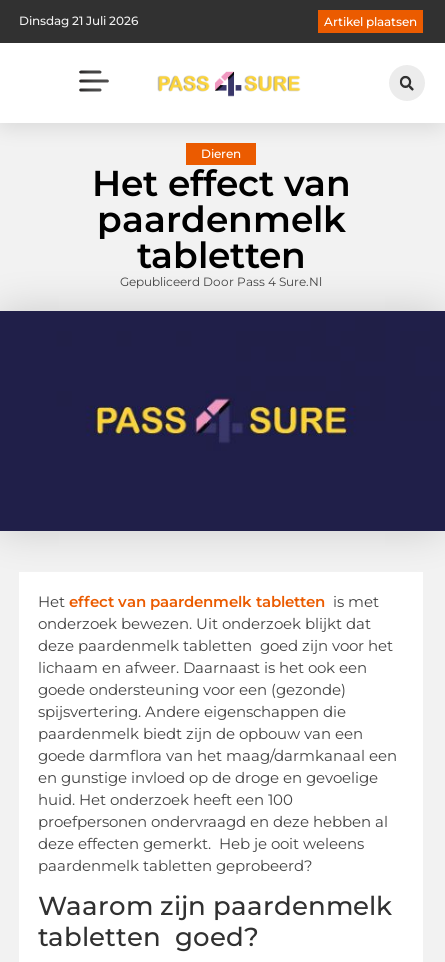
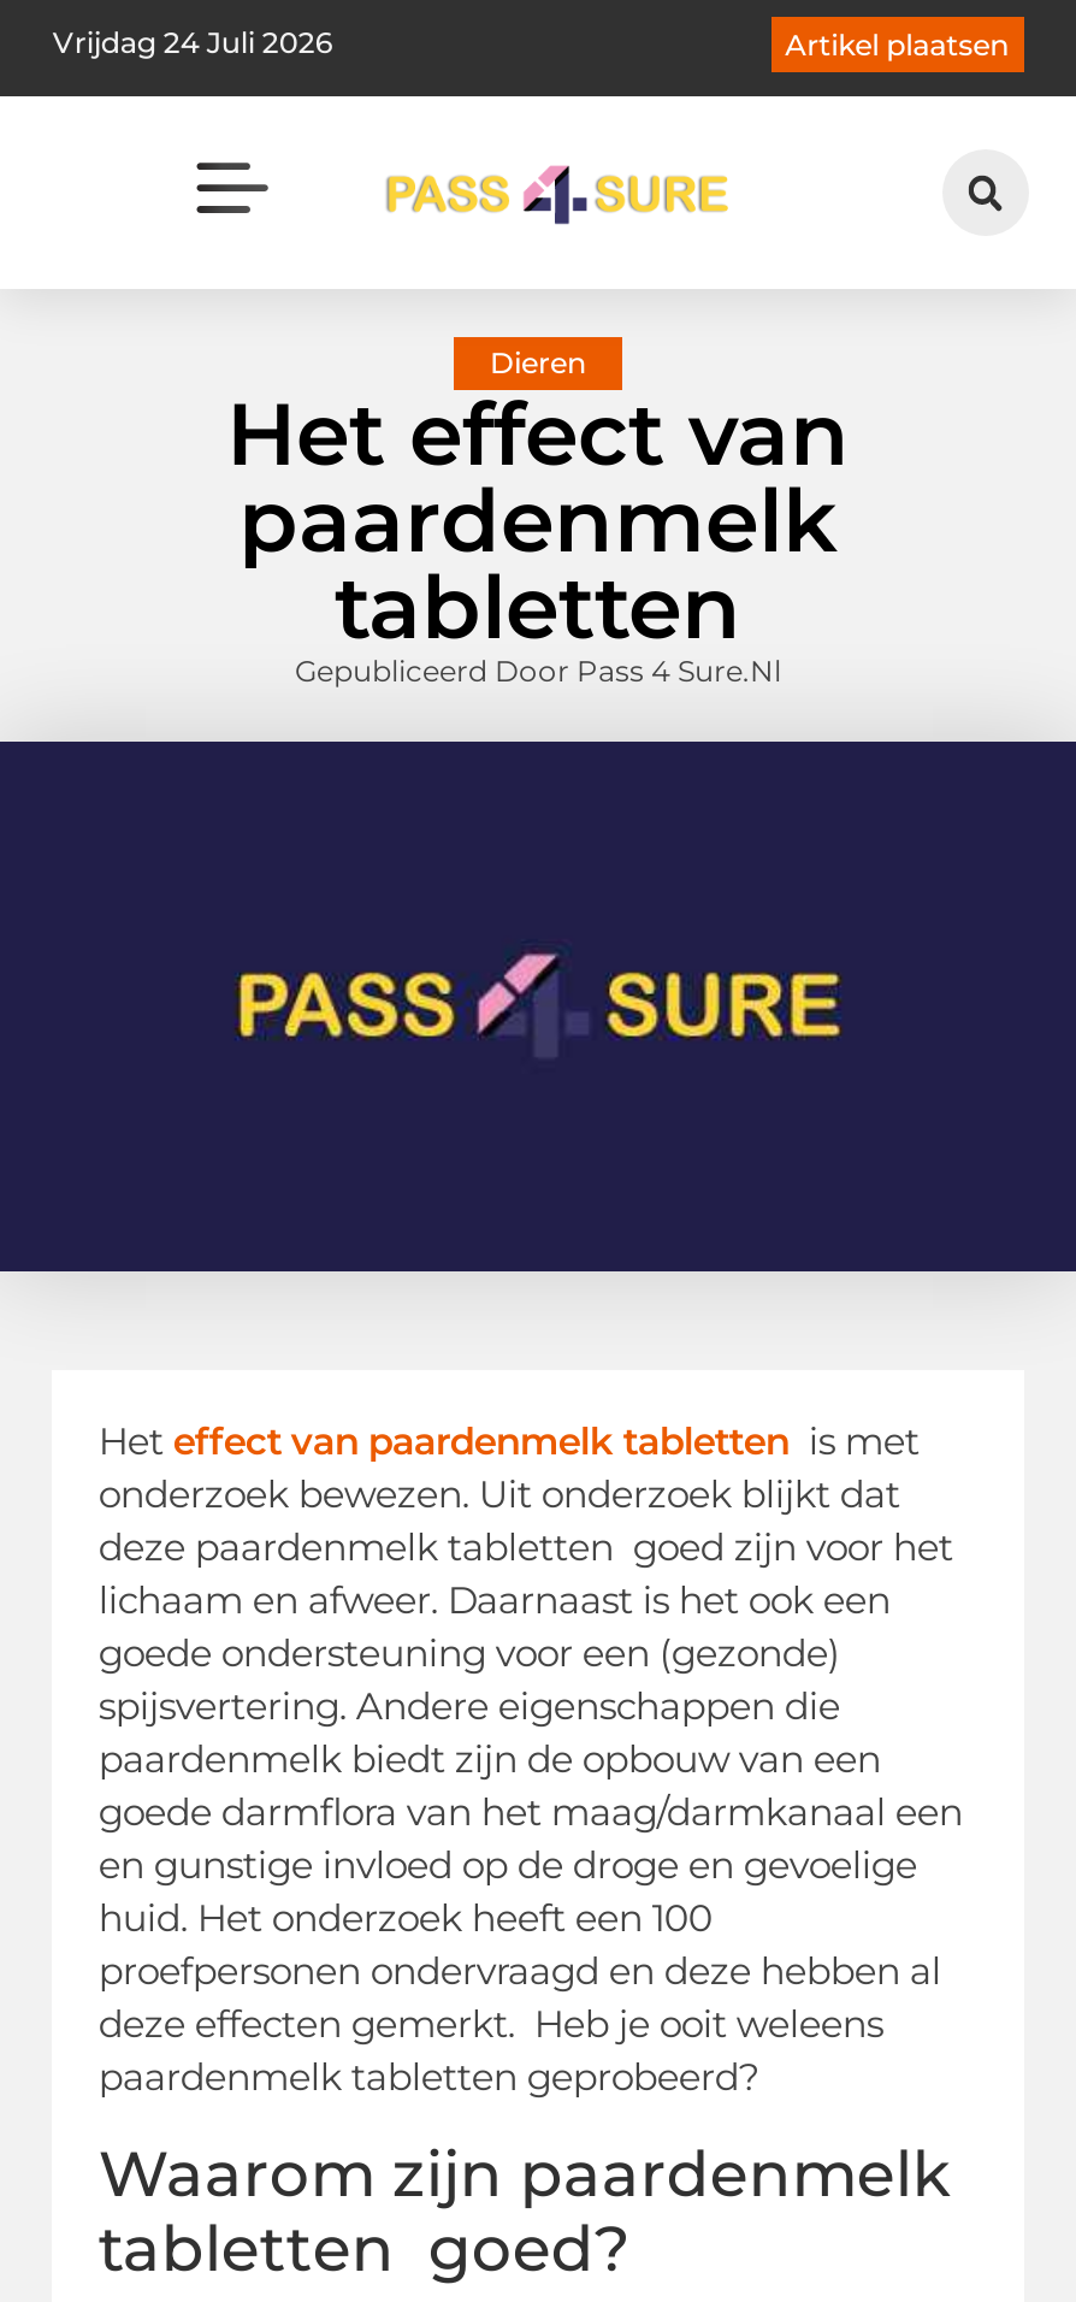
- Dinsdag 21 Juli 2026
+ Vrijdag 24 Juli 2026
